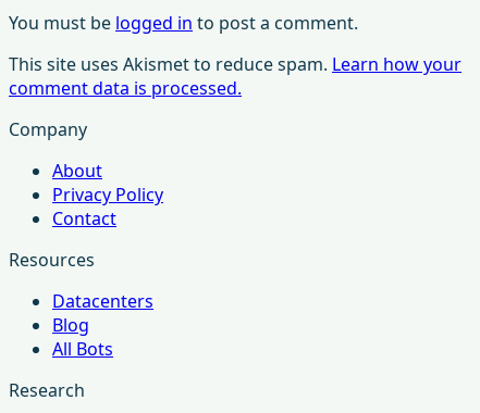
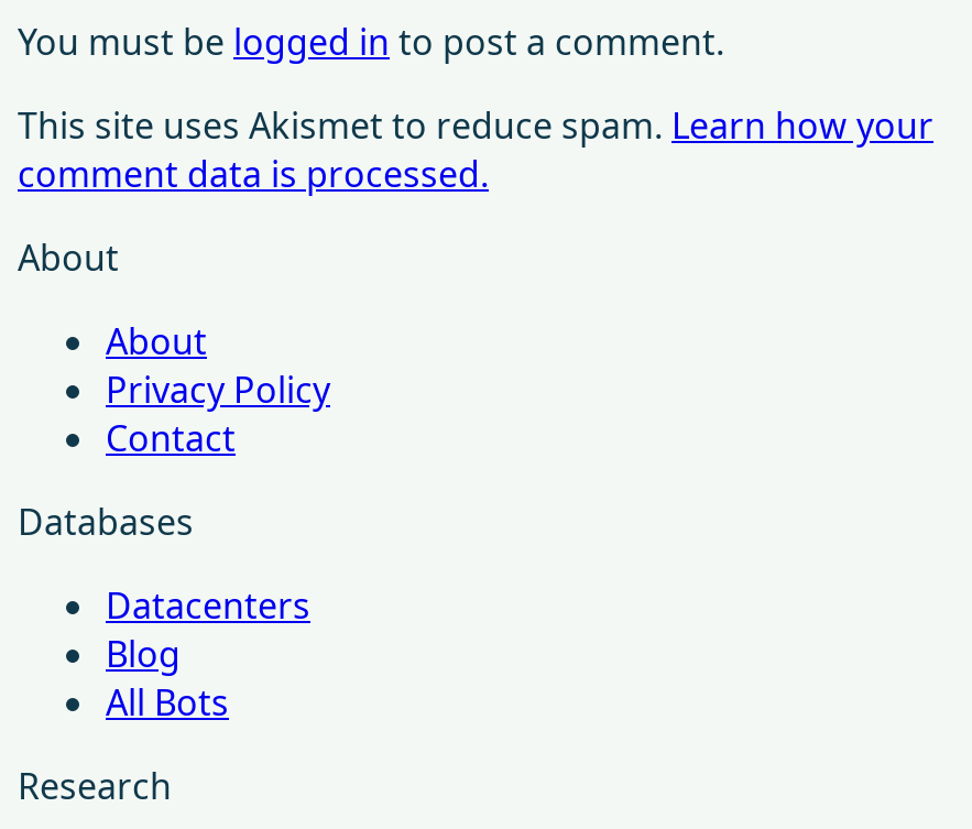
- Company
+ About

- Resources
+ Databases
